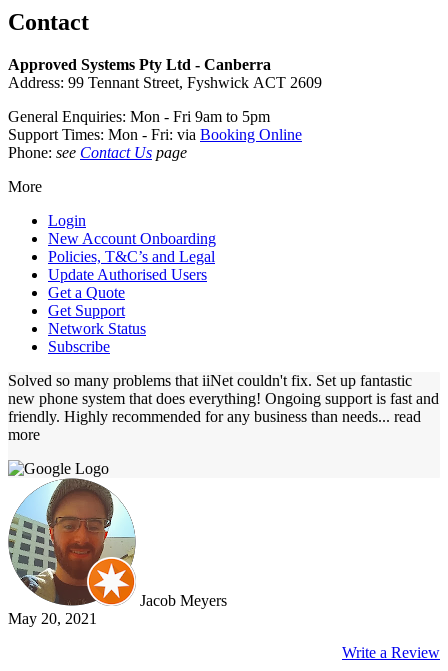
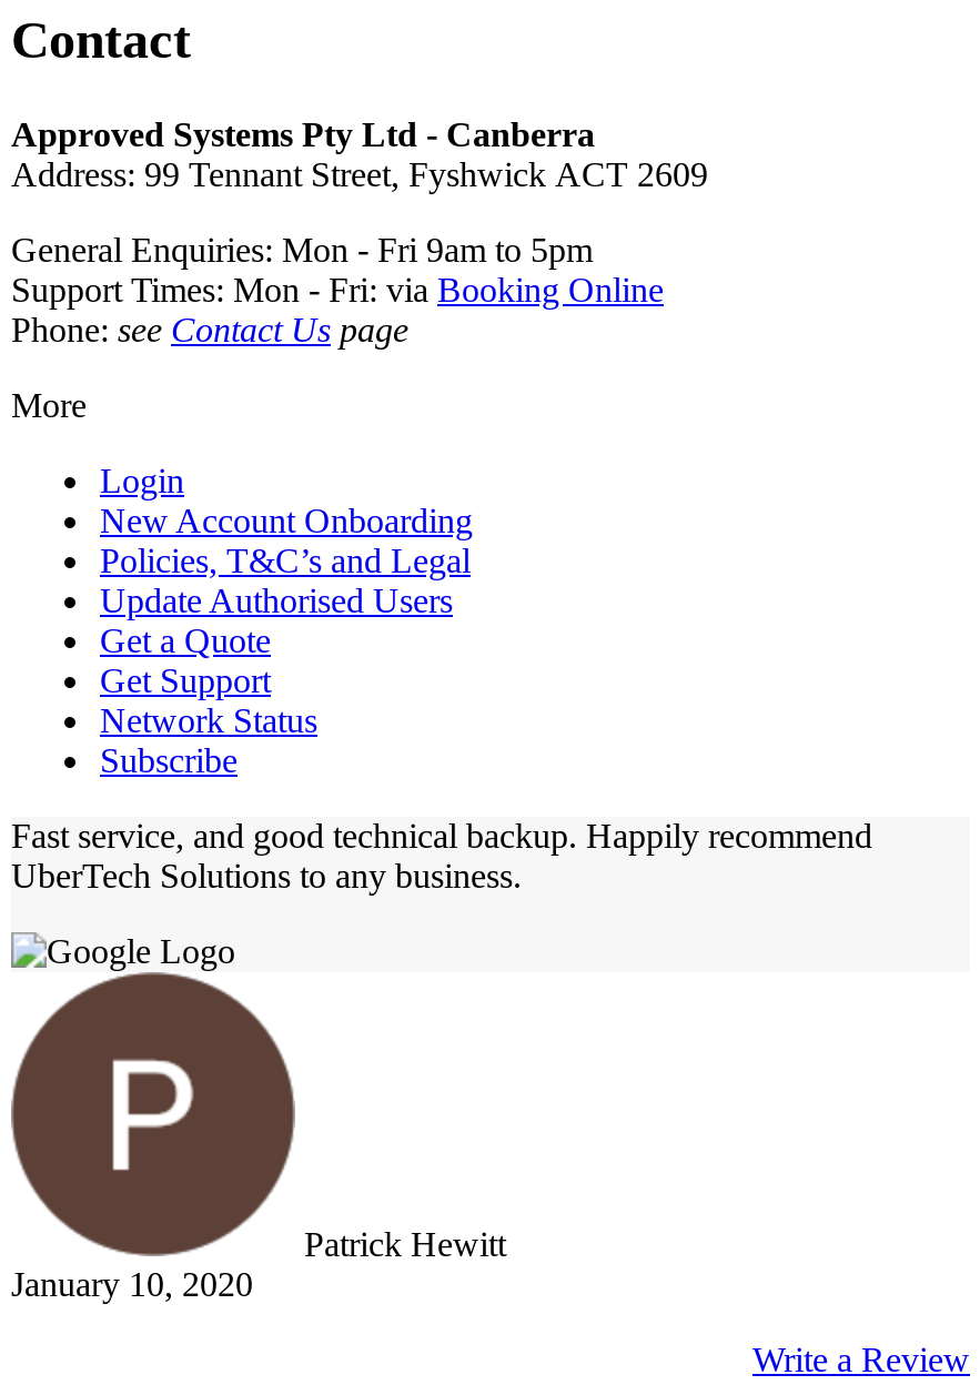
- Solved so many problems that iiNet couldn't fix. Set up fantastic
- new phone system that does everything! Ongoing support is fast and
- friendly. Highly recommended for any business than needs... read
- more
+ Fast service, and good technical backup. Happily recommend
+ UberTech Solutions to any business.

- [image]
- Jacob Meyers
- May 20, 2021
+ [image]
+ Patrick Hewitt
+ January 10, 2020
